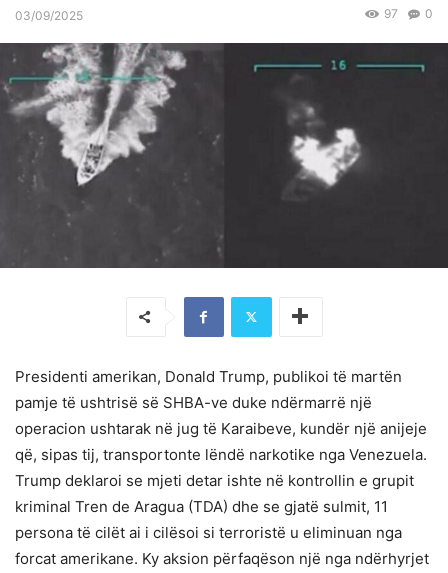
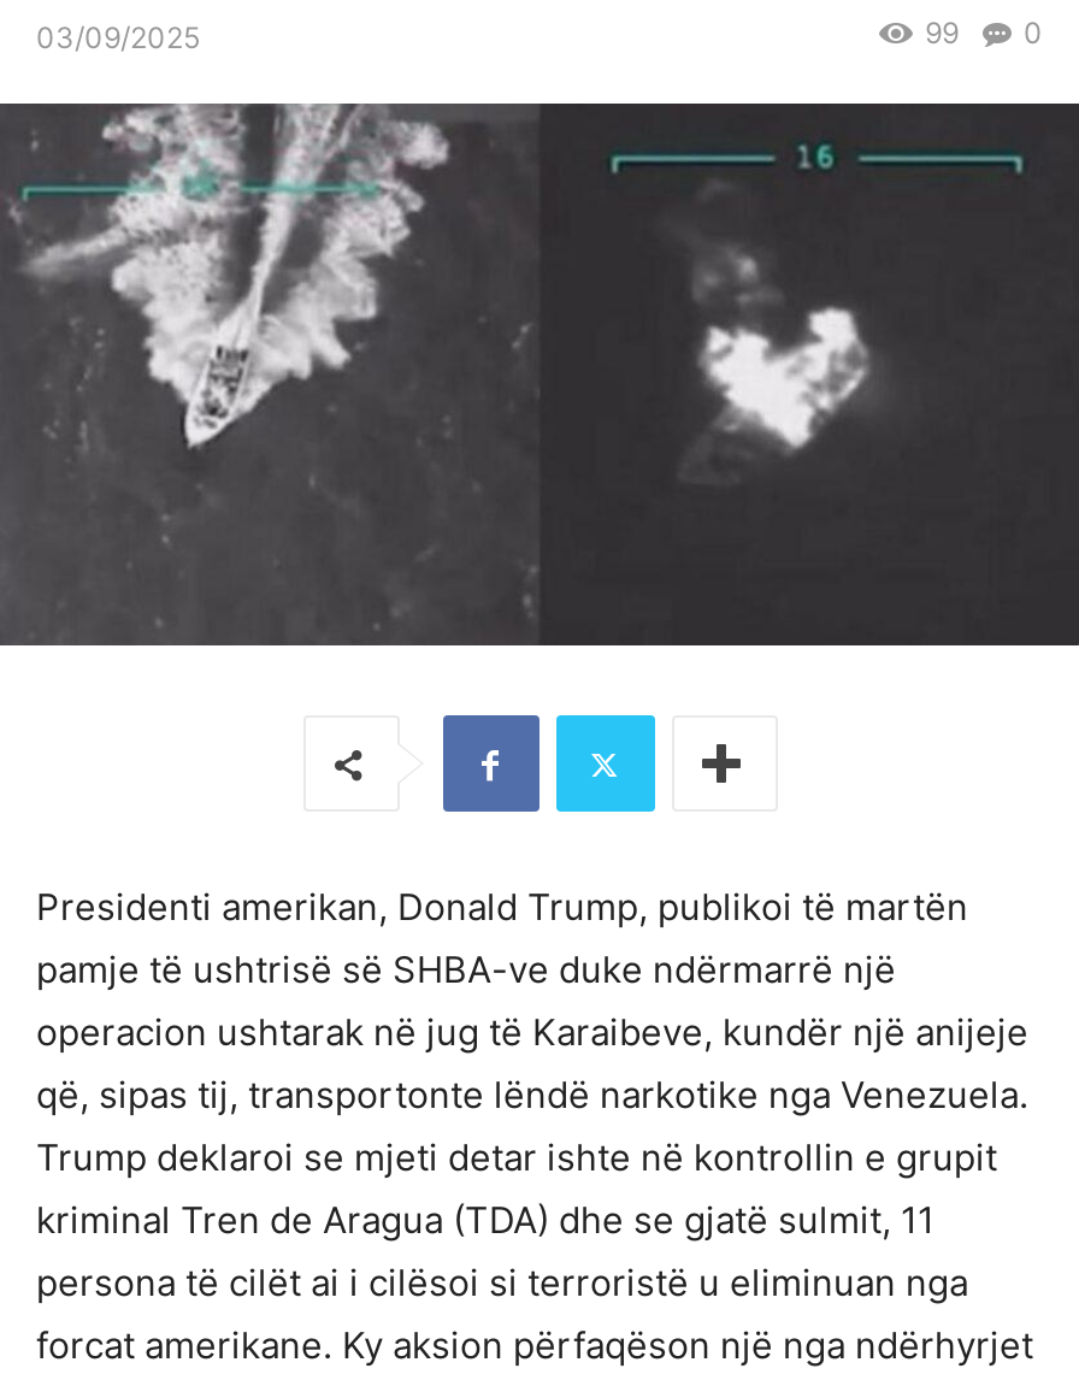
- 97 0
+ 99 0
